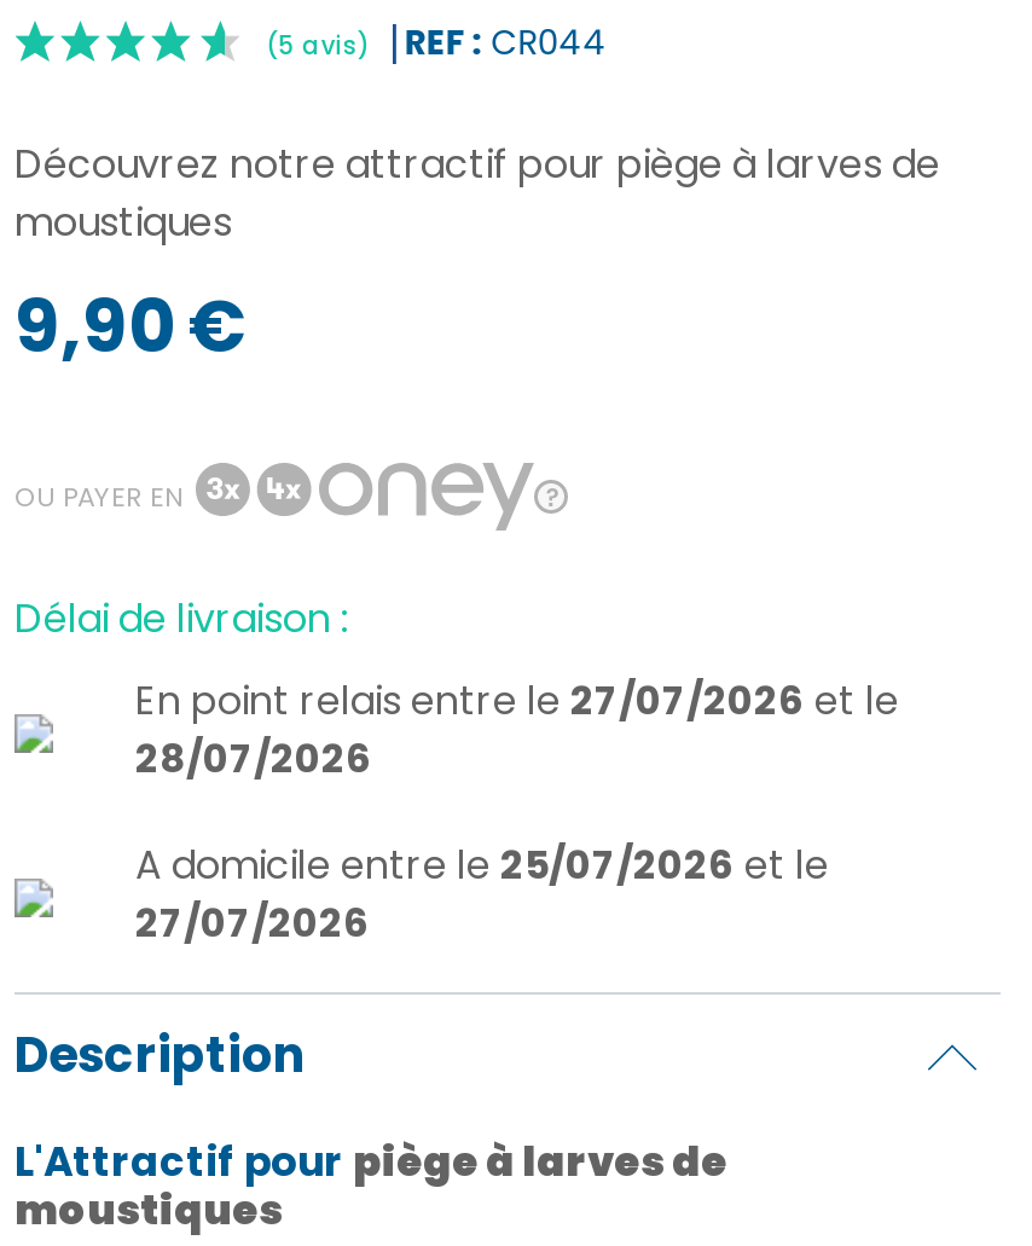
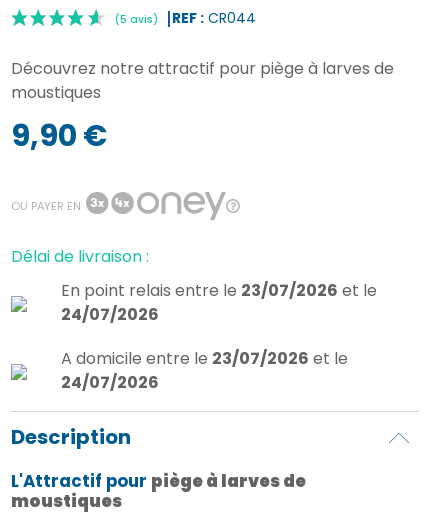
- En point relais entre le 27/07/2026 et le
+ En point relais entre le 23/07/2026 et le

- 28/07/2026
+ 24/07/2026

- A domicile entre le 25/07/2026 et le
+ A domicile entre le 23/07/2026 et le

- 27/07/2026
+ 24/07/2026
